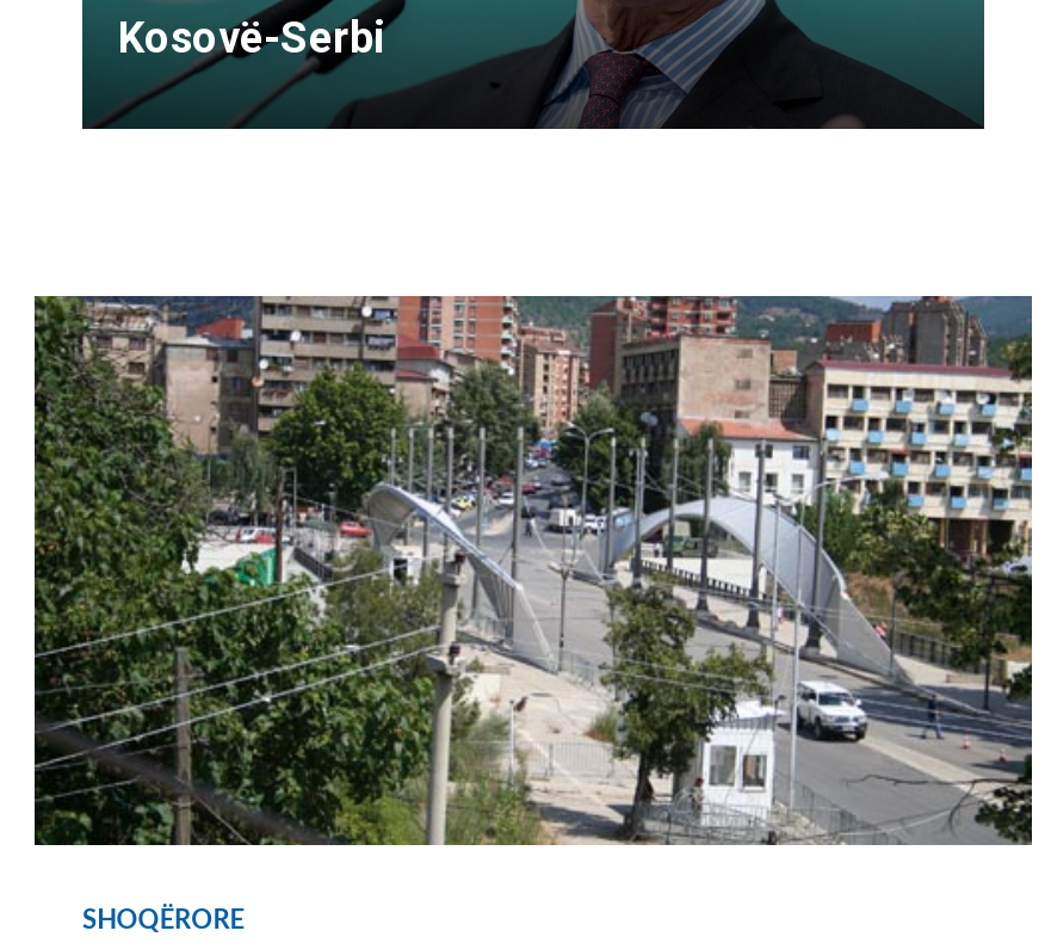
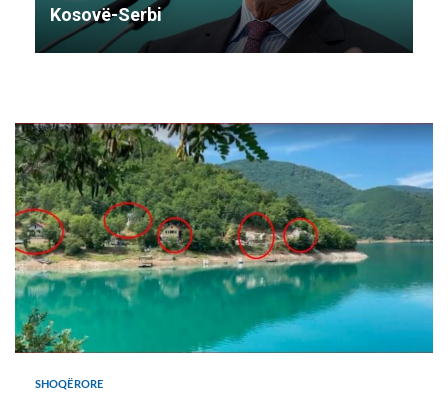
- [image]
+ [image]
